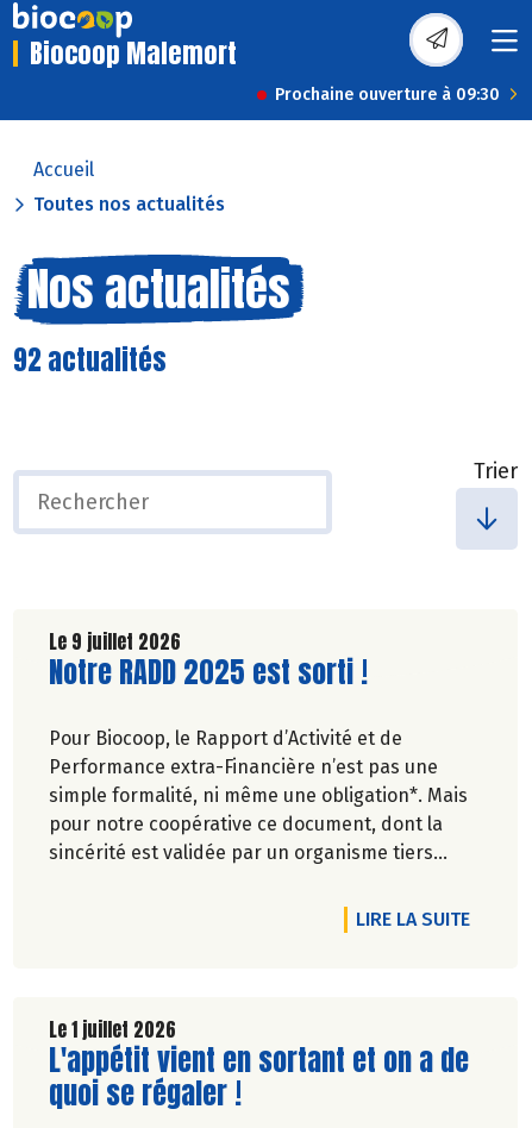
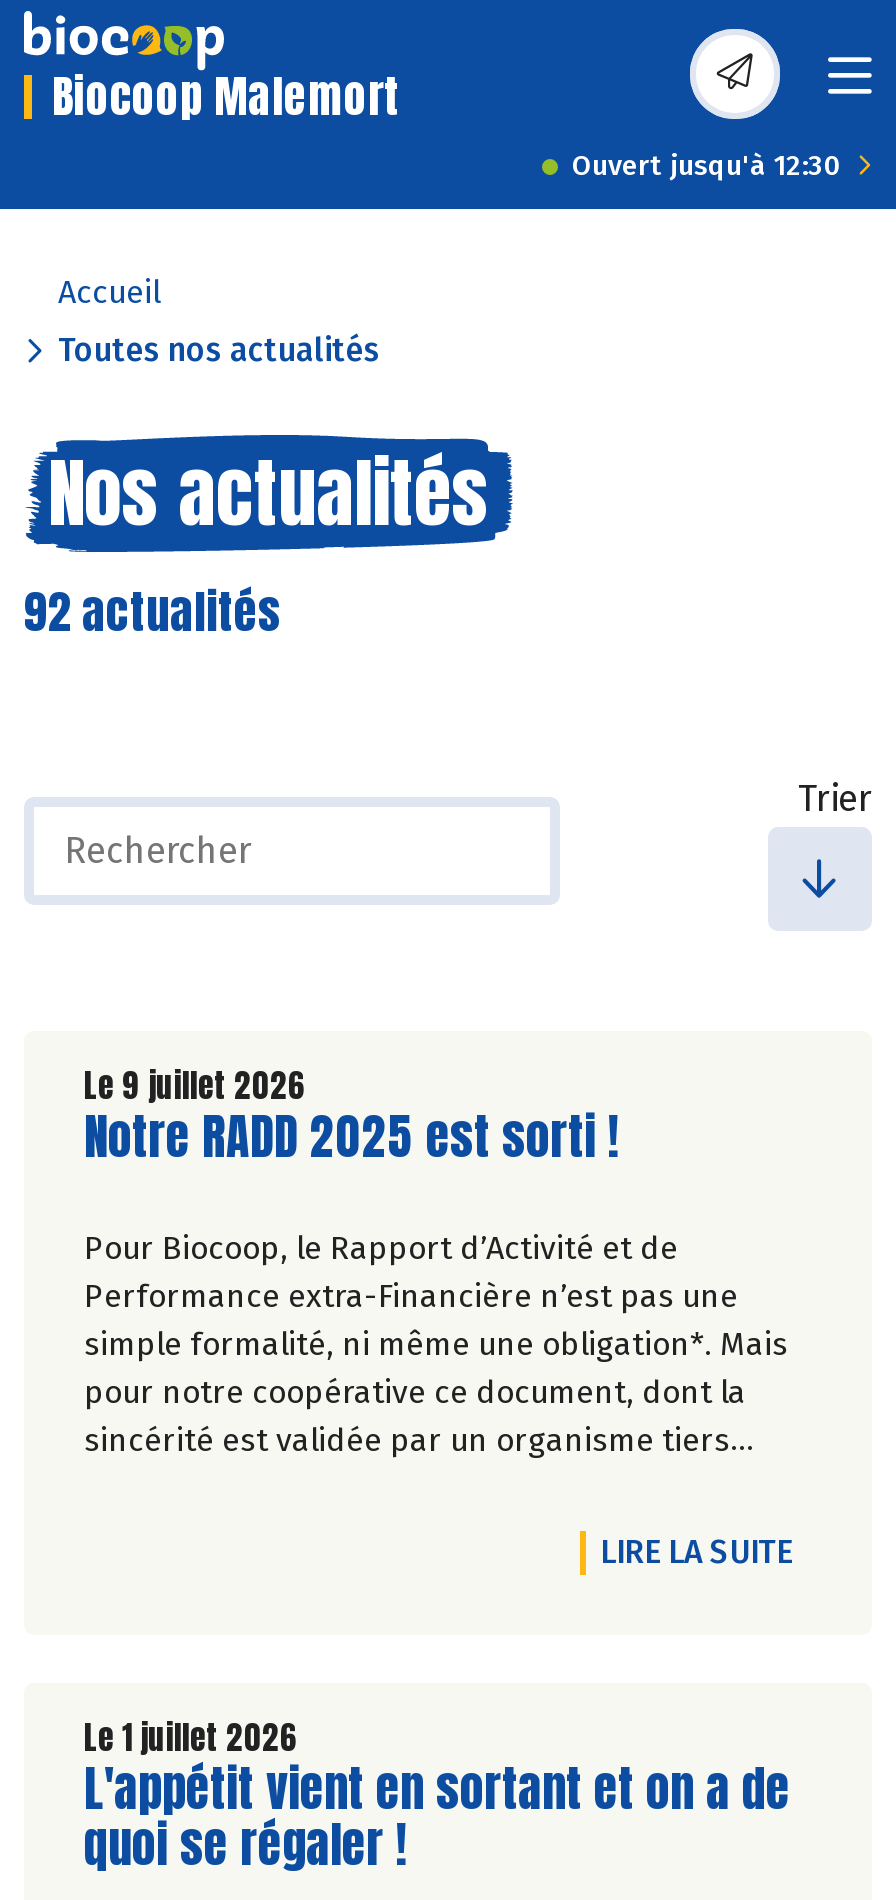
- Prochaine ouverture à 09:30
+ Ouvert jusqu'à 12:30
